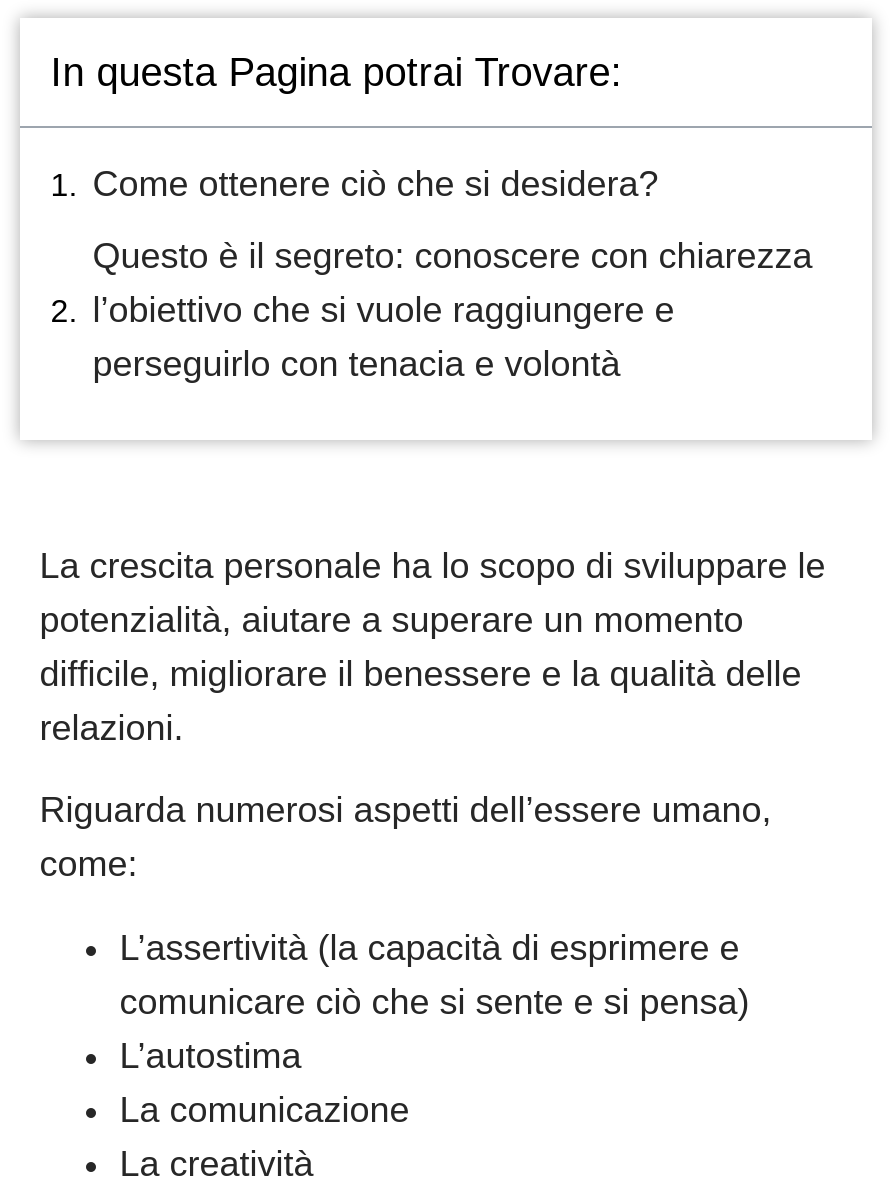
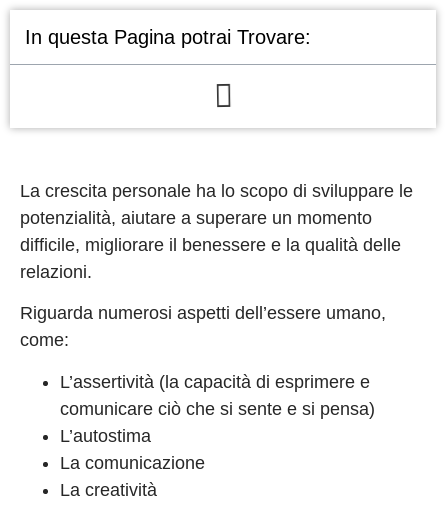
- Come ottenere ciò che si desidera?
- Questo è il segreto: conoscere con chiarezza
- l’obiettivo che si vuole raggiungere e
- perseguirlo con tenacia e volontà
